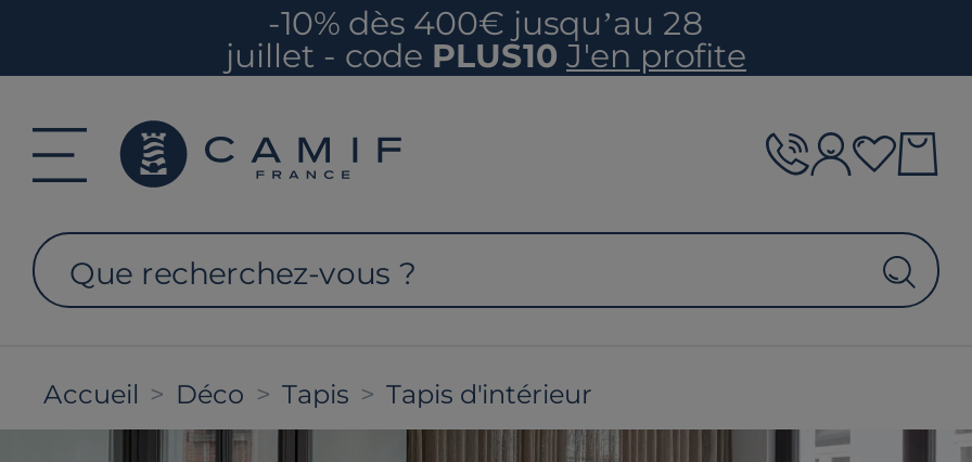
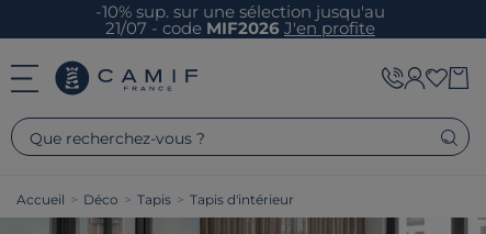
- -10% dès 400€ jusqu’au 28
- juillet - codePLUS10 J'en profite
+ -10% sup. sur une sélection jusqu'au
+ 21/07 - codeMIF2026 J'en profite
